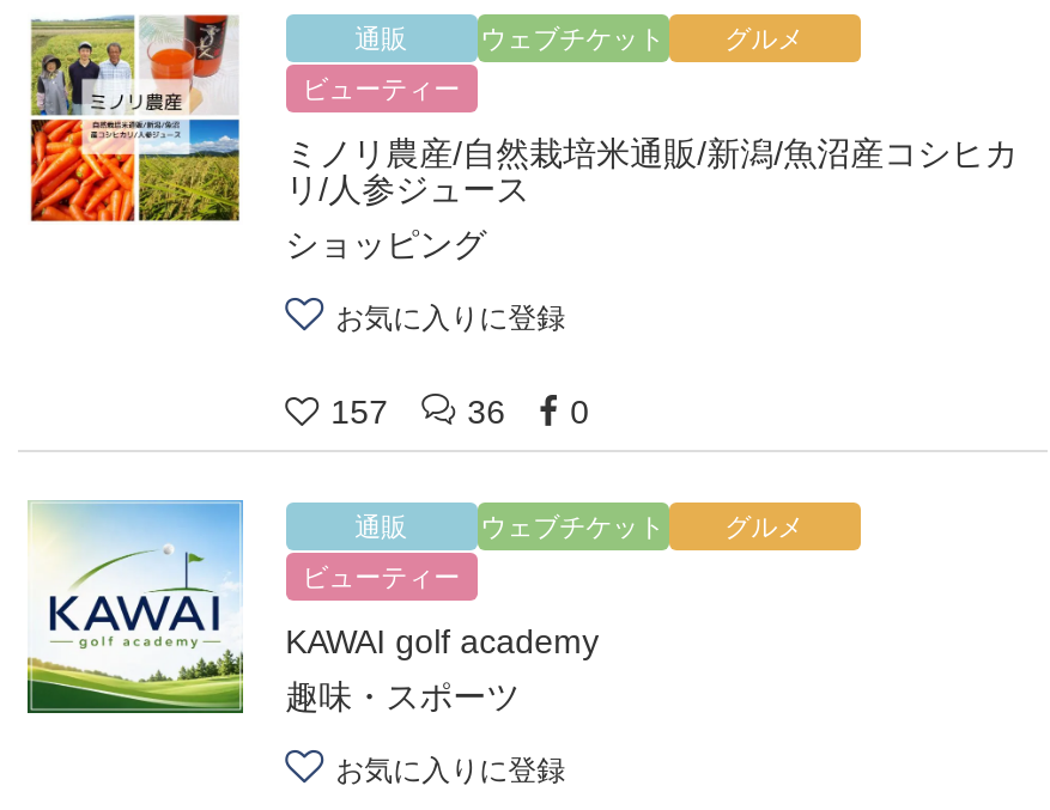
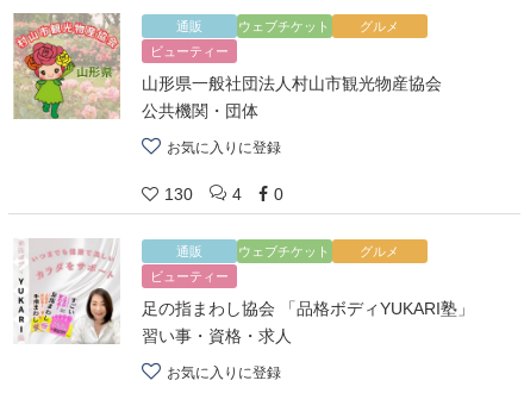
- [image]
- ミノリ農産/自然栽培米通販/新潟/魚沼産コシヒカ
- リ/人参ジュース
- ショッピング
+ [image]
+ 山形県一般社団法人村山市観光物産協会
+ 公共機関・団体

- 157
+ 130

- 36 0
+ 4 0

- [image]
- KAWAI golf academy
- 趣味・スポーツ
+ [image]
+ 足の指まわし協会 「品格ボディYUKARI塾」
+ 習い事・資格・求人
